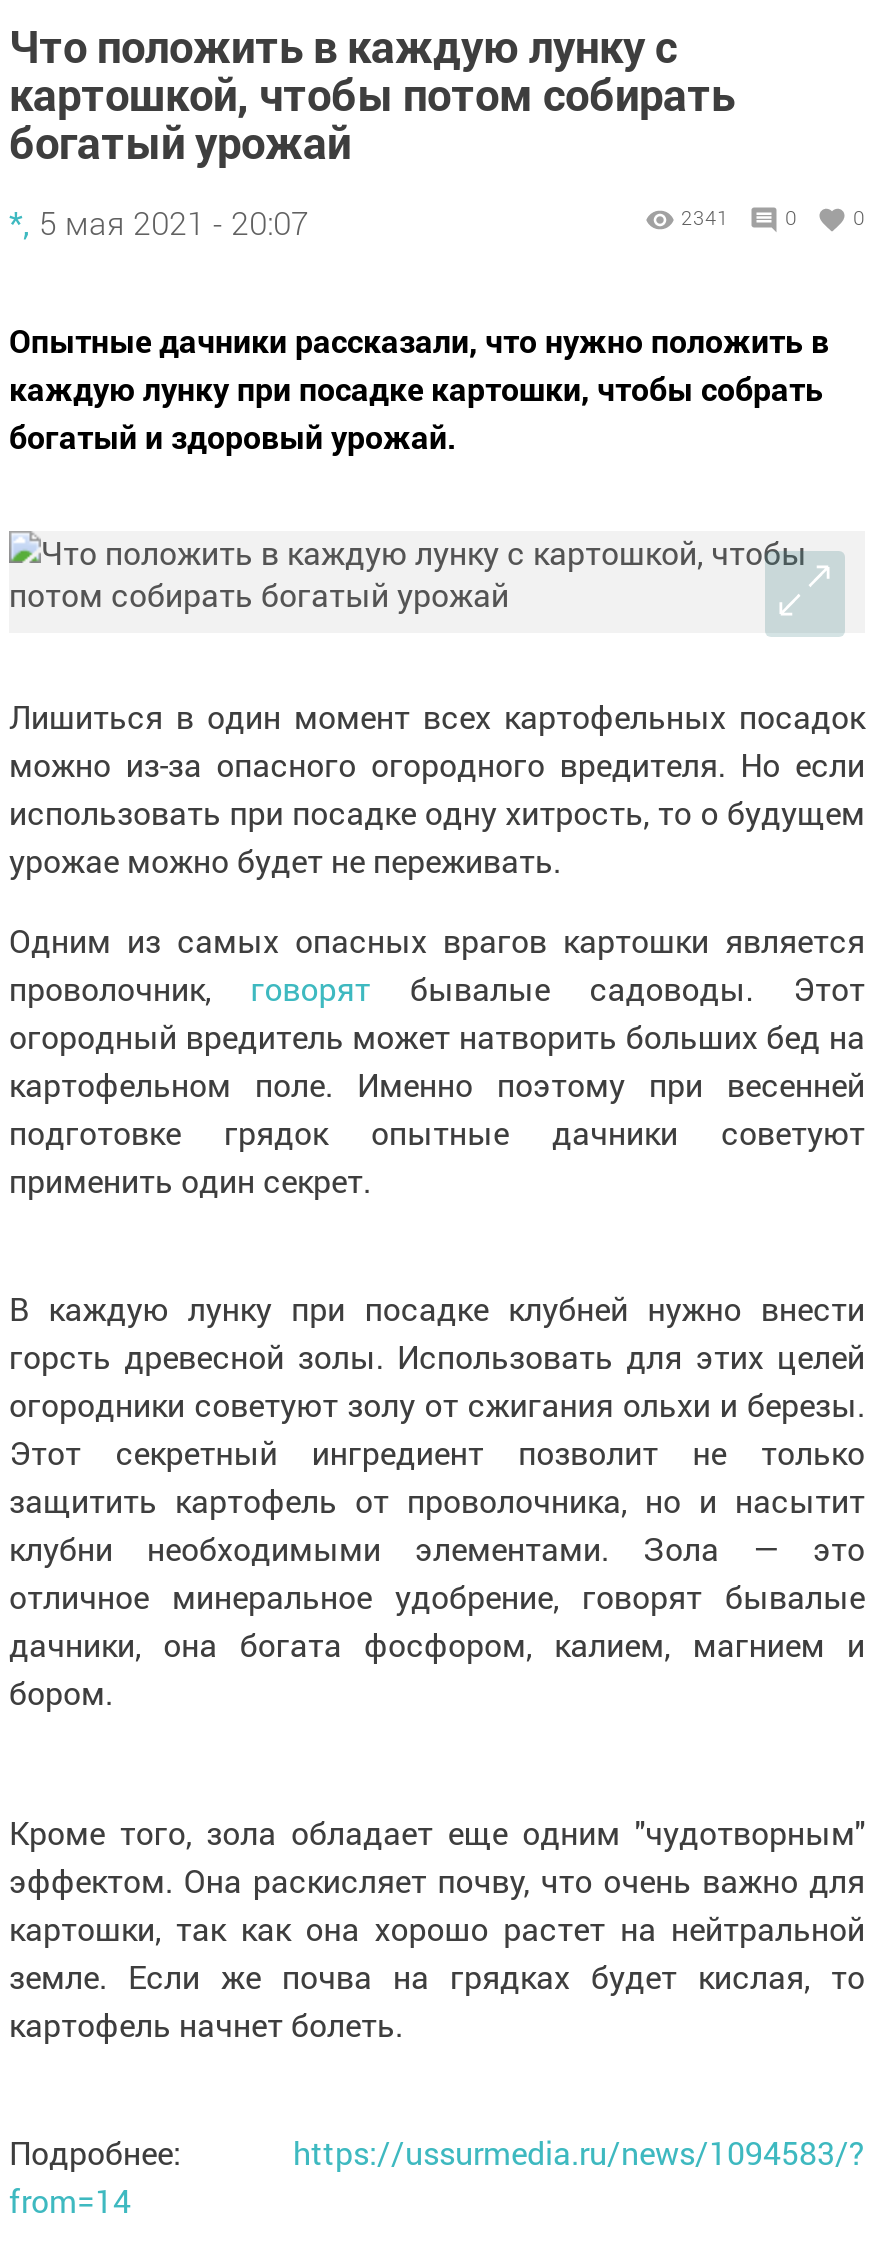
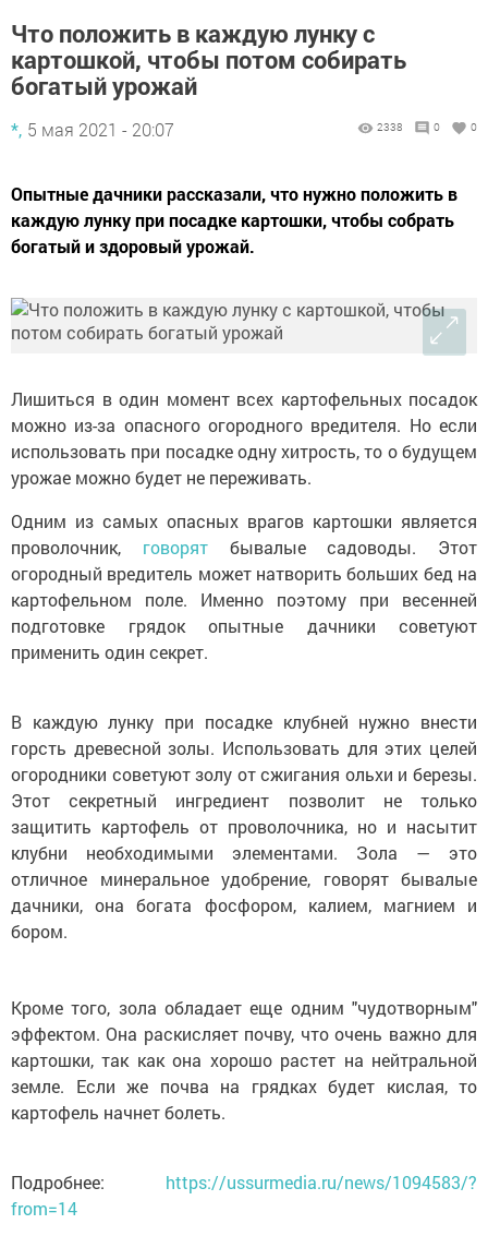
- 2341
+ 2338
